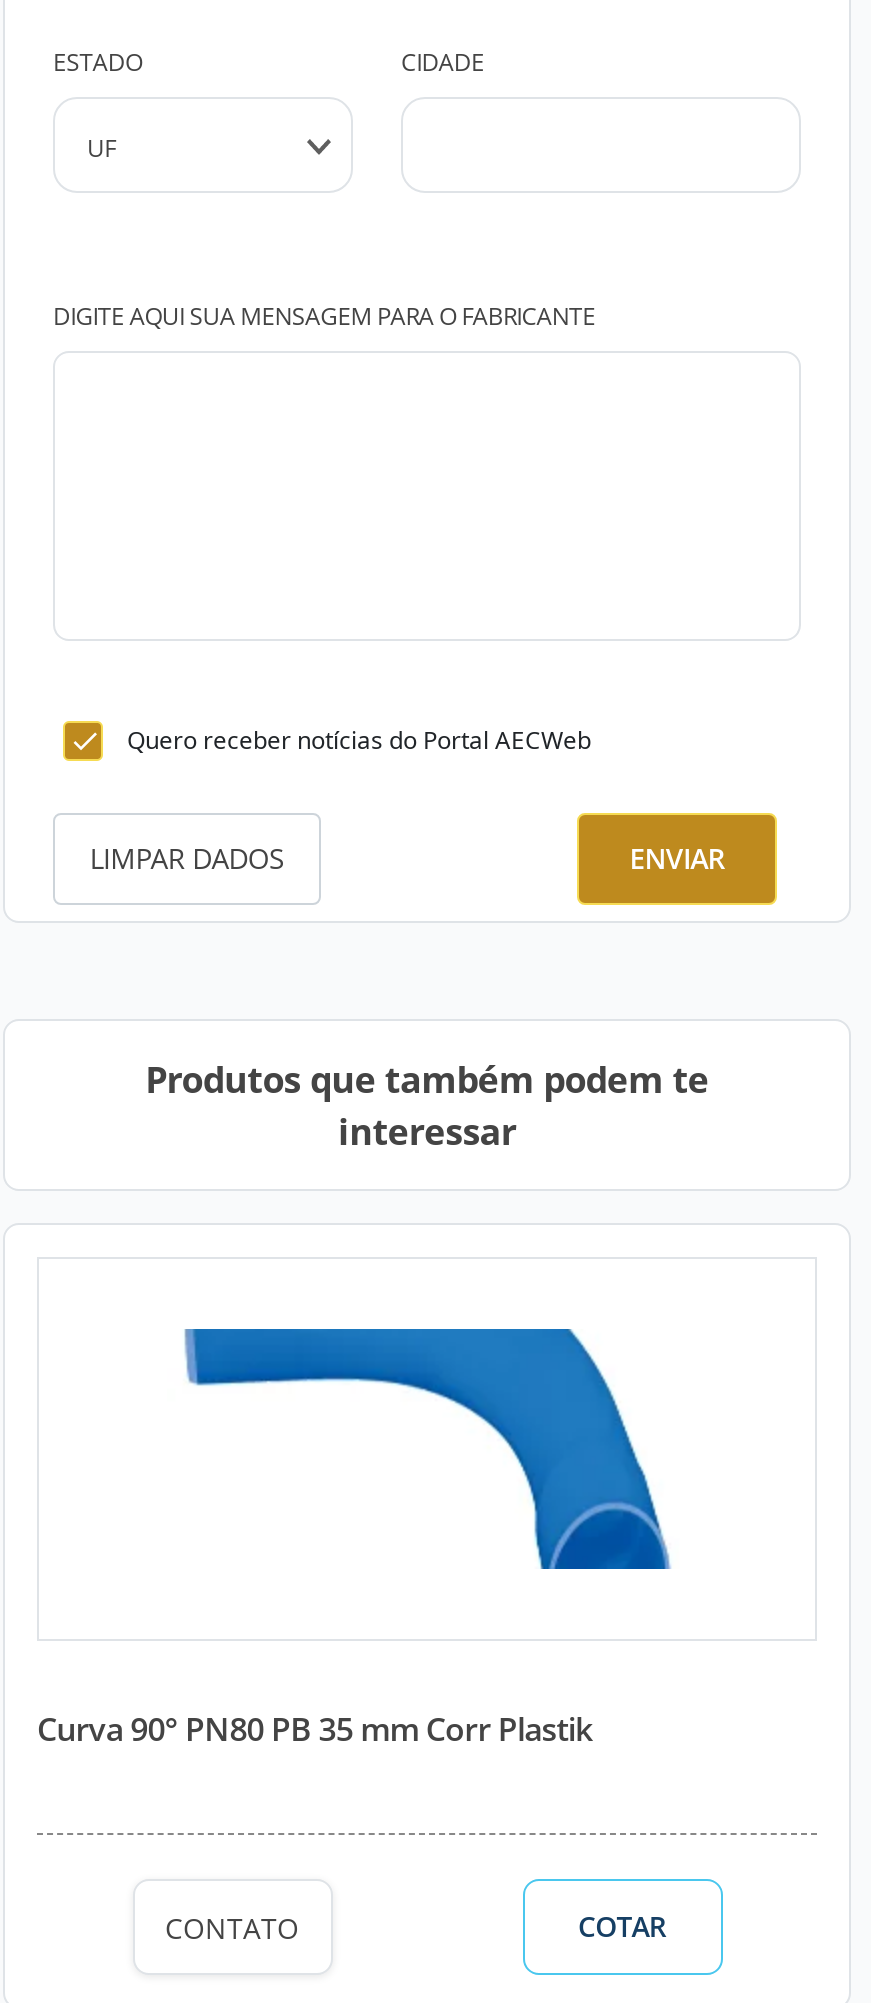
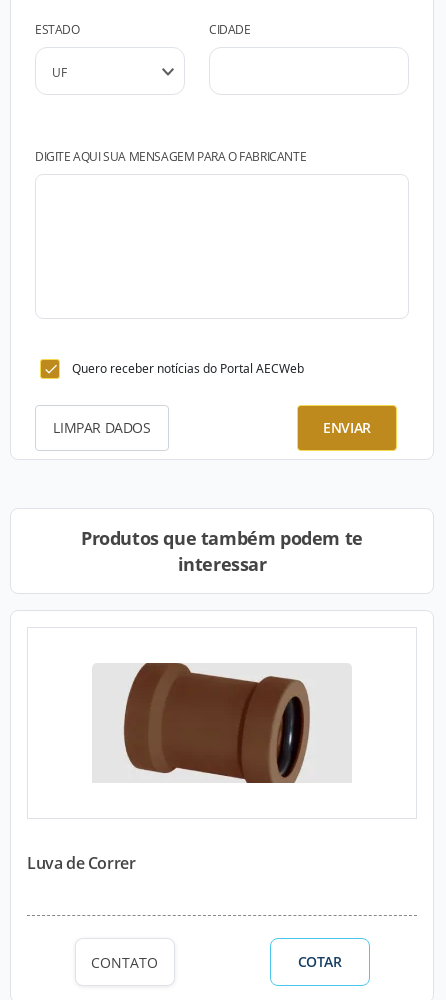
- [image]
+ [image]

- Curva 90° PN80 PB 35 mm Corr Plastik
+ Luva de Correr
